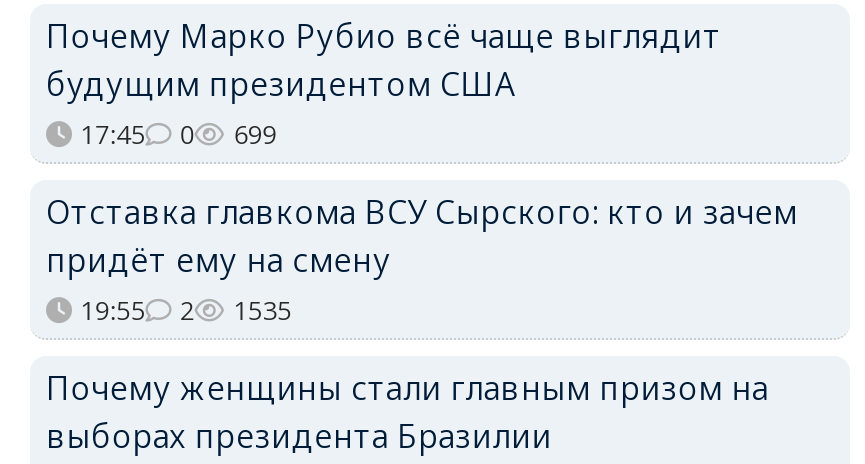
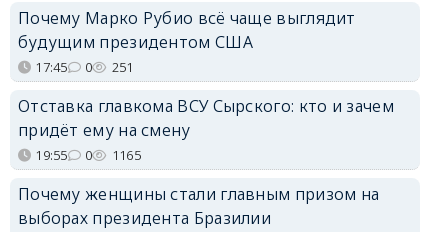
- 17:45 0 699
+ 17:45 0 251

- 2
+ 0

- 1535
+ 1165
